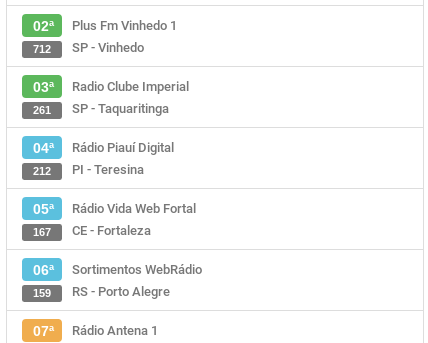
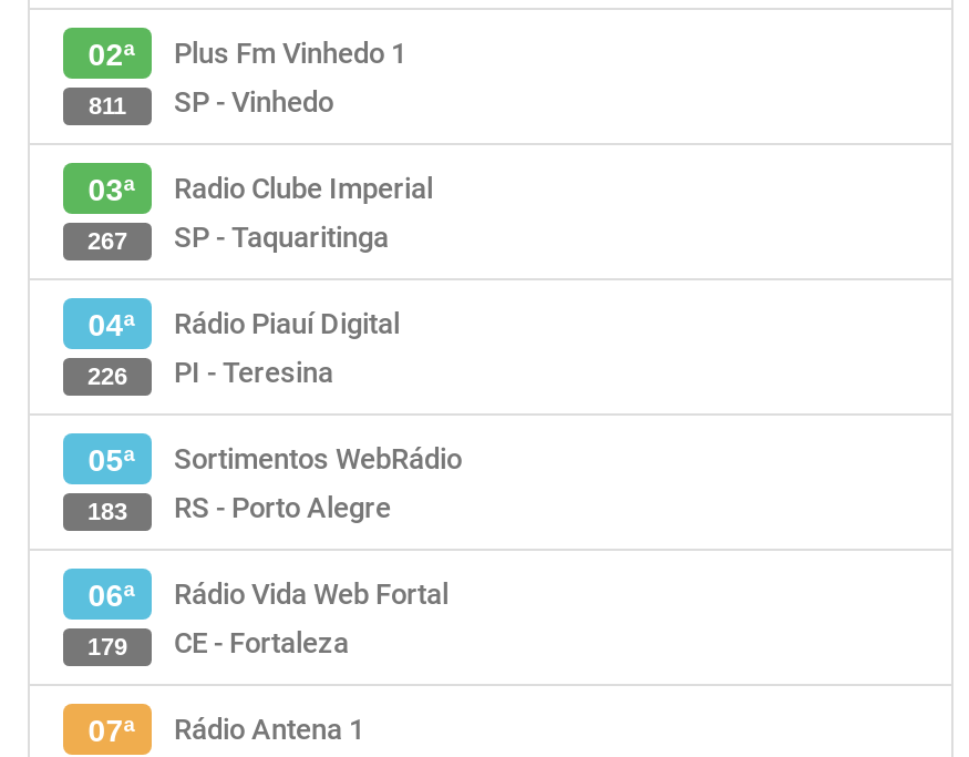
- 712 SP - Vinhedo
+ 811 SP - Vinhedo

- 261 SP - Taquaritinga
+ 267 SP - Taquaritinga

- 212 PI - Teresina
+ 226 PI - Teresina

moved down: Rádio Vida Web Fortal | CE - Fortaleza

+ 183

- 167
- 159
+ 179

moved up: 06ª | Sortimentos WebRádio | RS - Porto Alegre
